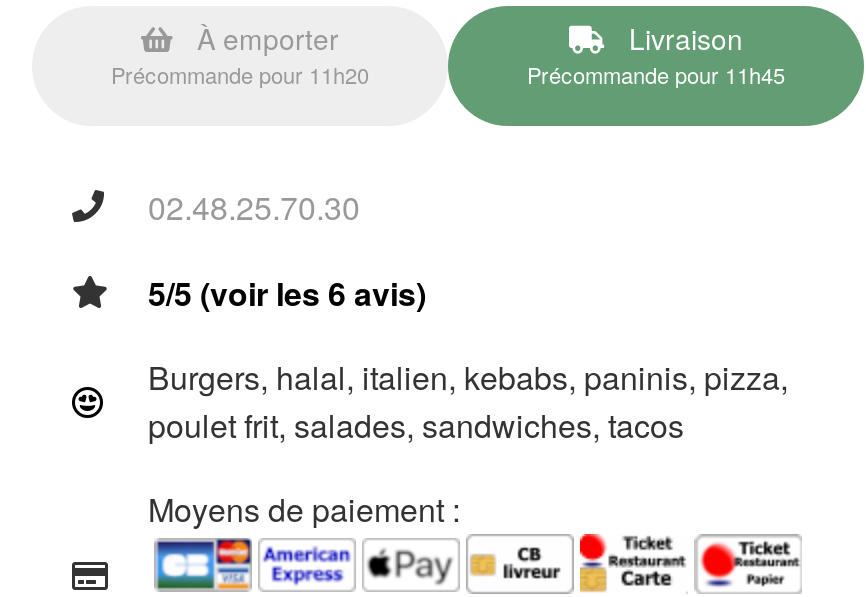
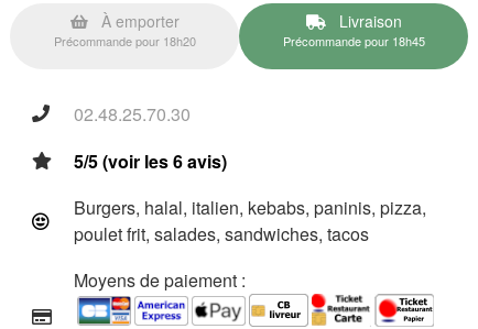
- Précommande pour 11h20
+ Précommande pour 18h20

- Précommande pour 11h45
+ Précommande pour 18h45
